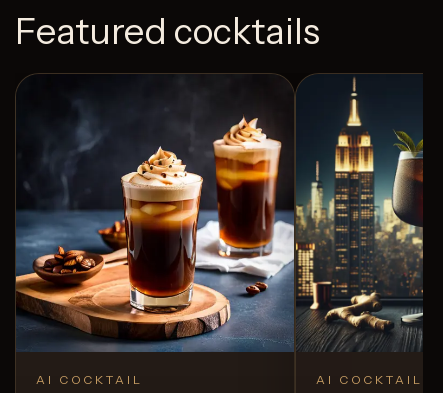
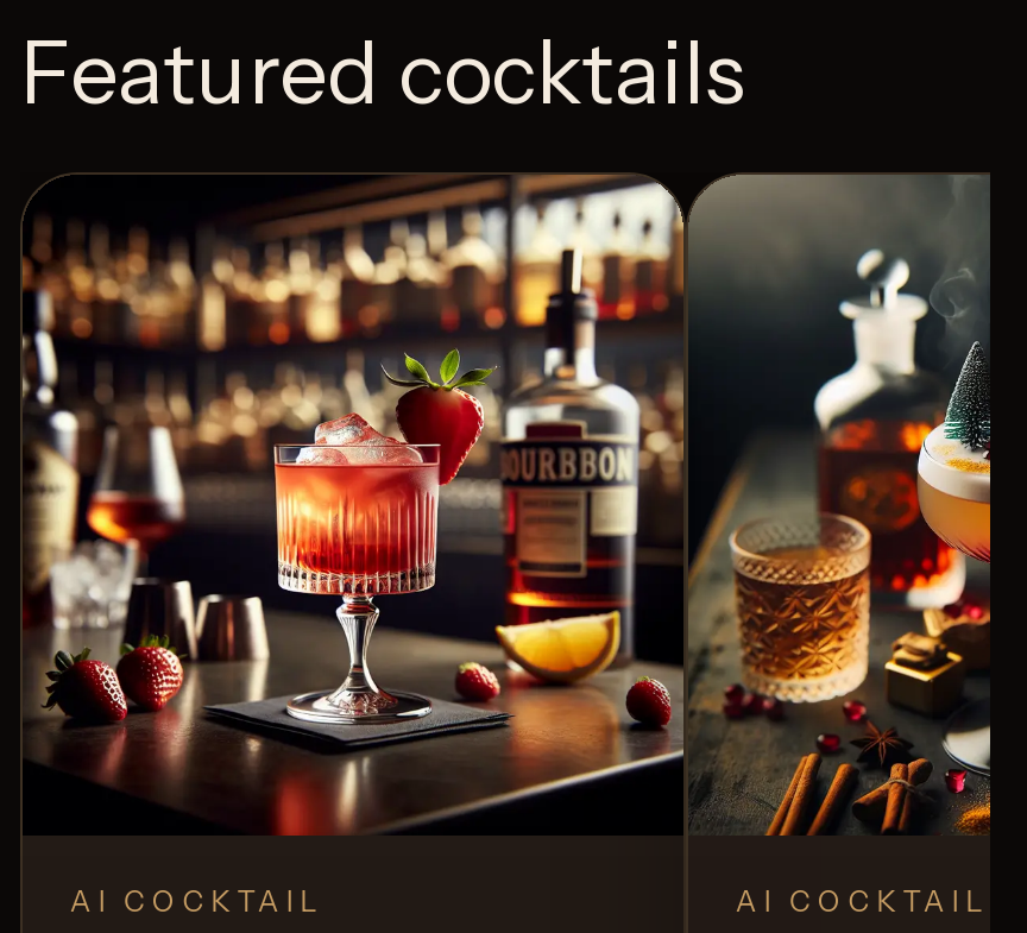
- [image]
+ [image]
